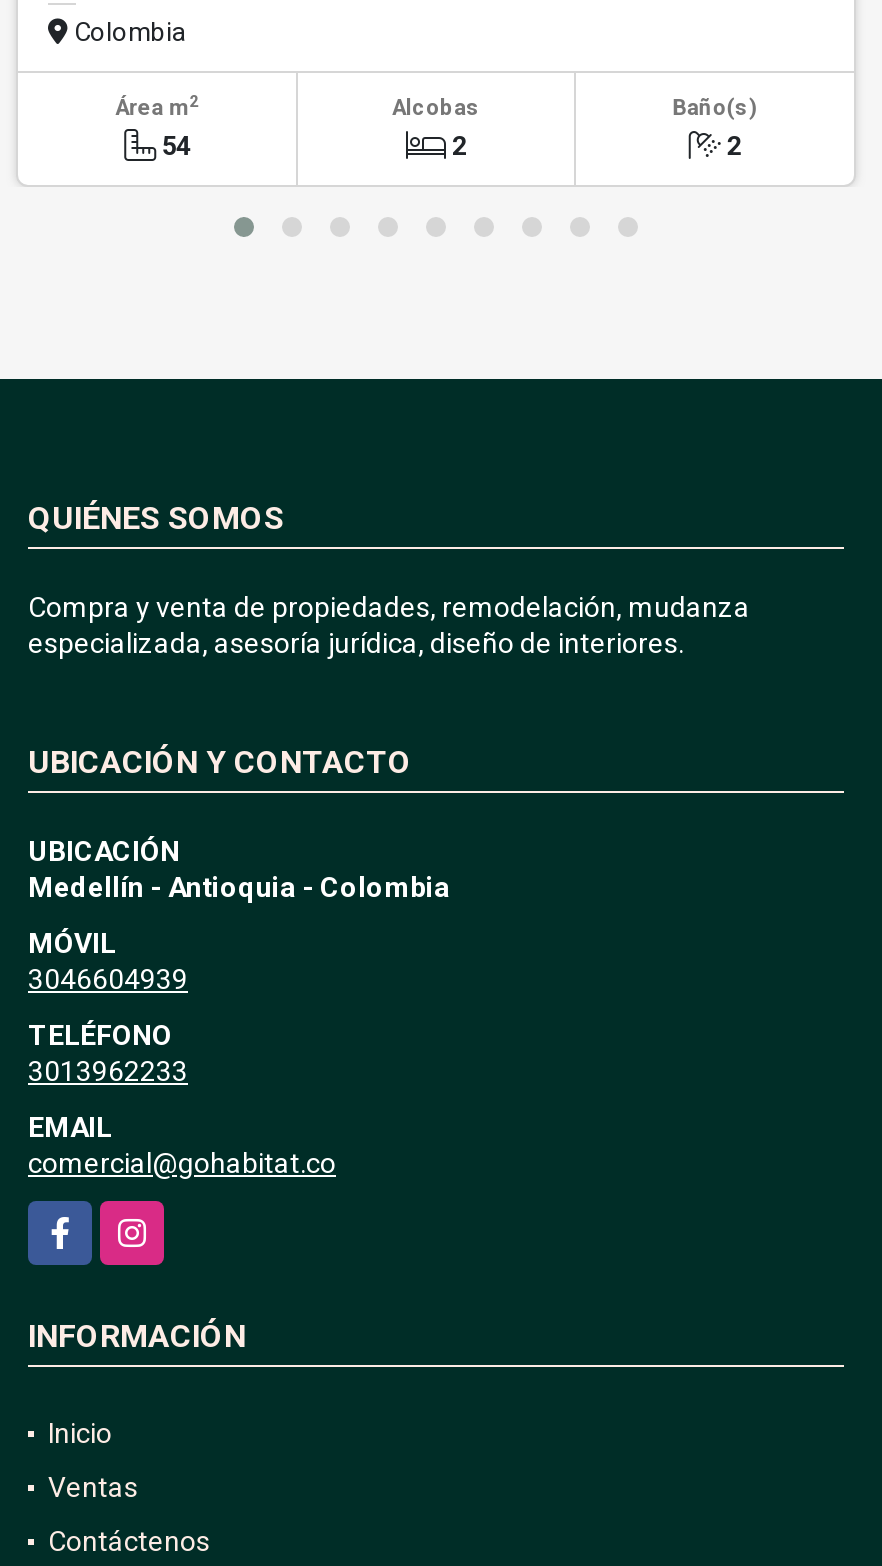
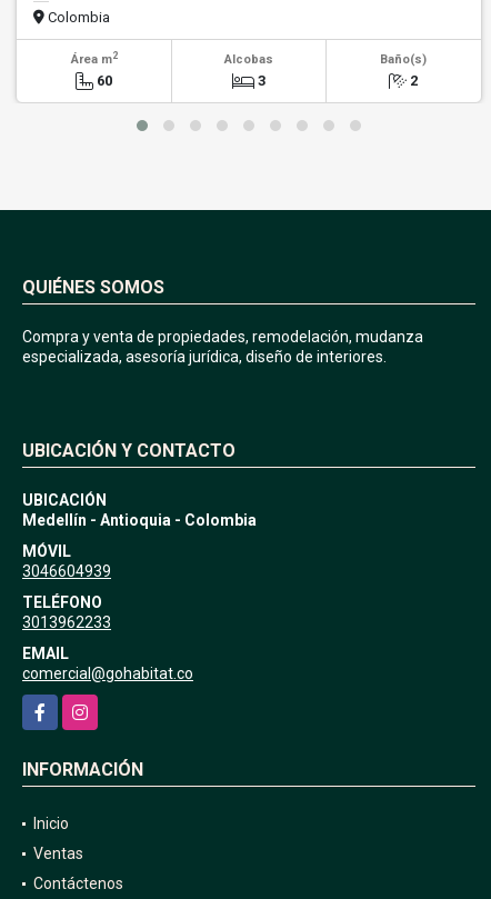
- 54
+ 60

- 2
+ 3
